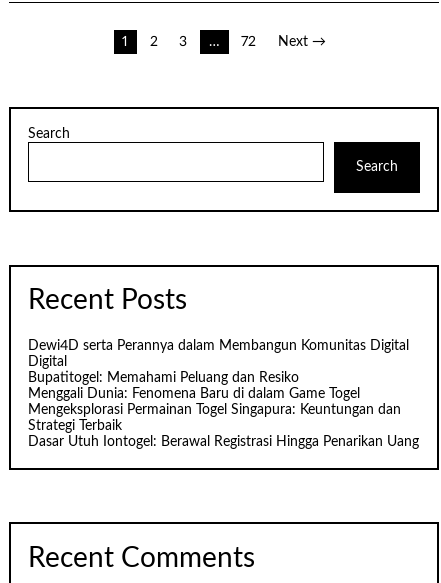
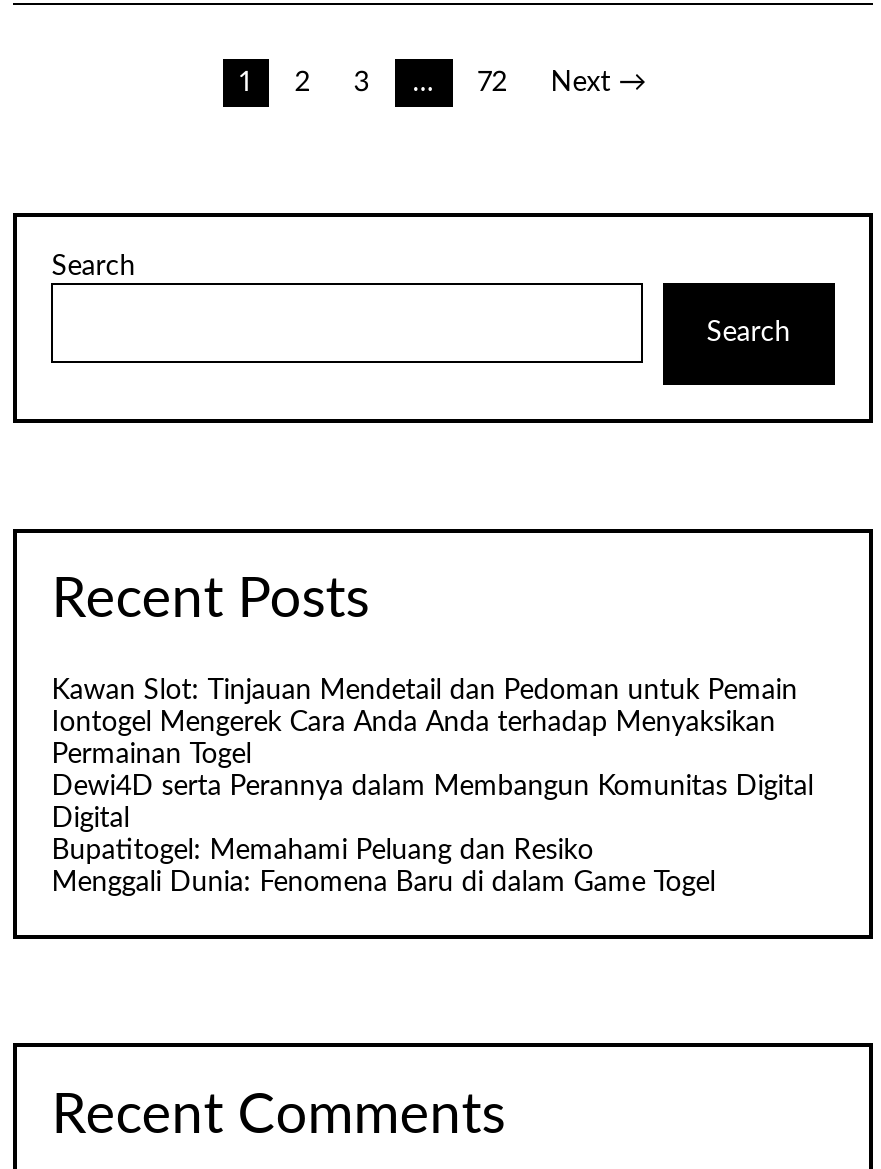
+ Kawan Slot: Tinjauan Mendetail dan Pedoman untuk Pemain
+ Iontogel Mengerek Cara Anda Anda terhadap Menyaksikan
+ Permainan Togel

moved down: Dewi4D serta Perannya dalam Membangun Komunitas Digital | Digital | Bupatitogel: Memahami Peluang dan Resiko | Menggali Dunia: Fenomena Baru di dalam Game Togel

- Mengeksplorasi Permainan Togel Singapura: Keuntungan dan
- Strategi Terbaik
- Dasar Utuh Iontogel: Berawal Registrasi Hingga Penarikan Uang
